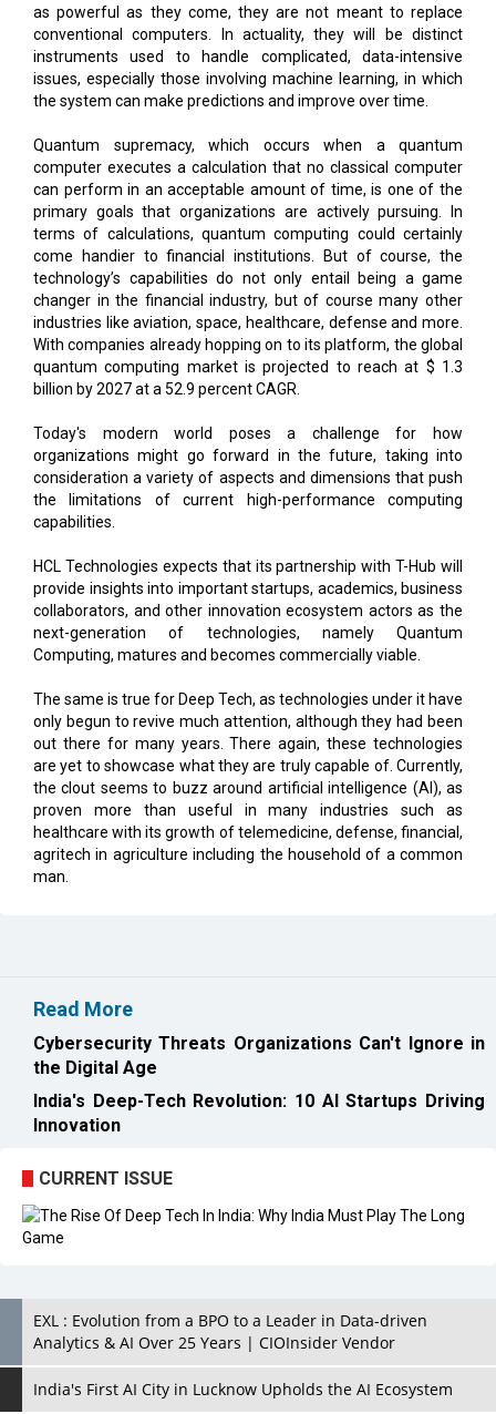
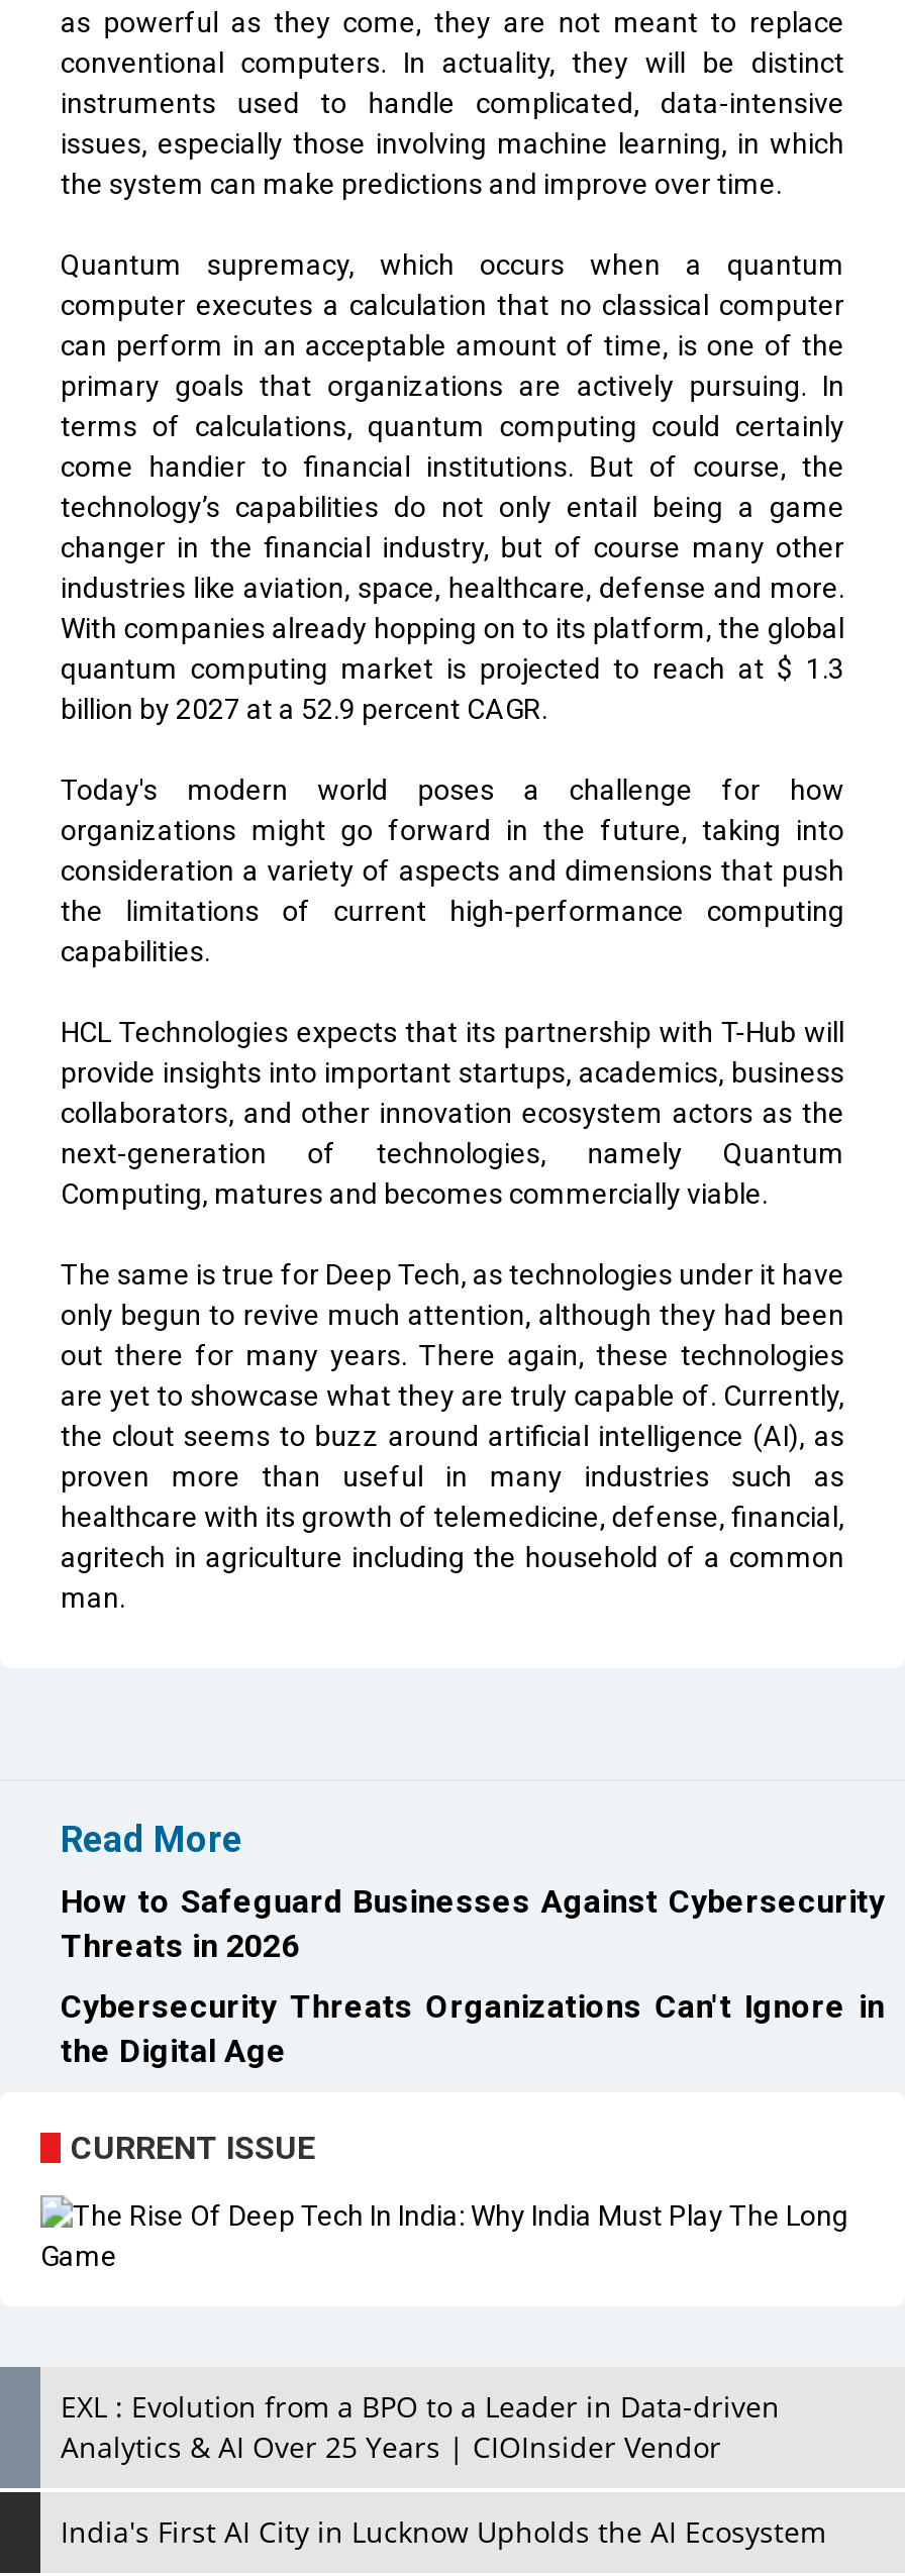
+ How to Safeguard Businesses Against Cybersecurity
+ Threats in 2026

moved down: Cybersecurity Threats Organizations Can't Ignore in | the Digital Age

- India's Deep-Tech Revolution: 10 AI Startups Driving
- Innovation
